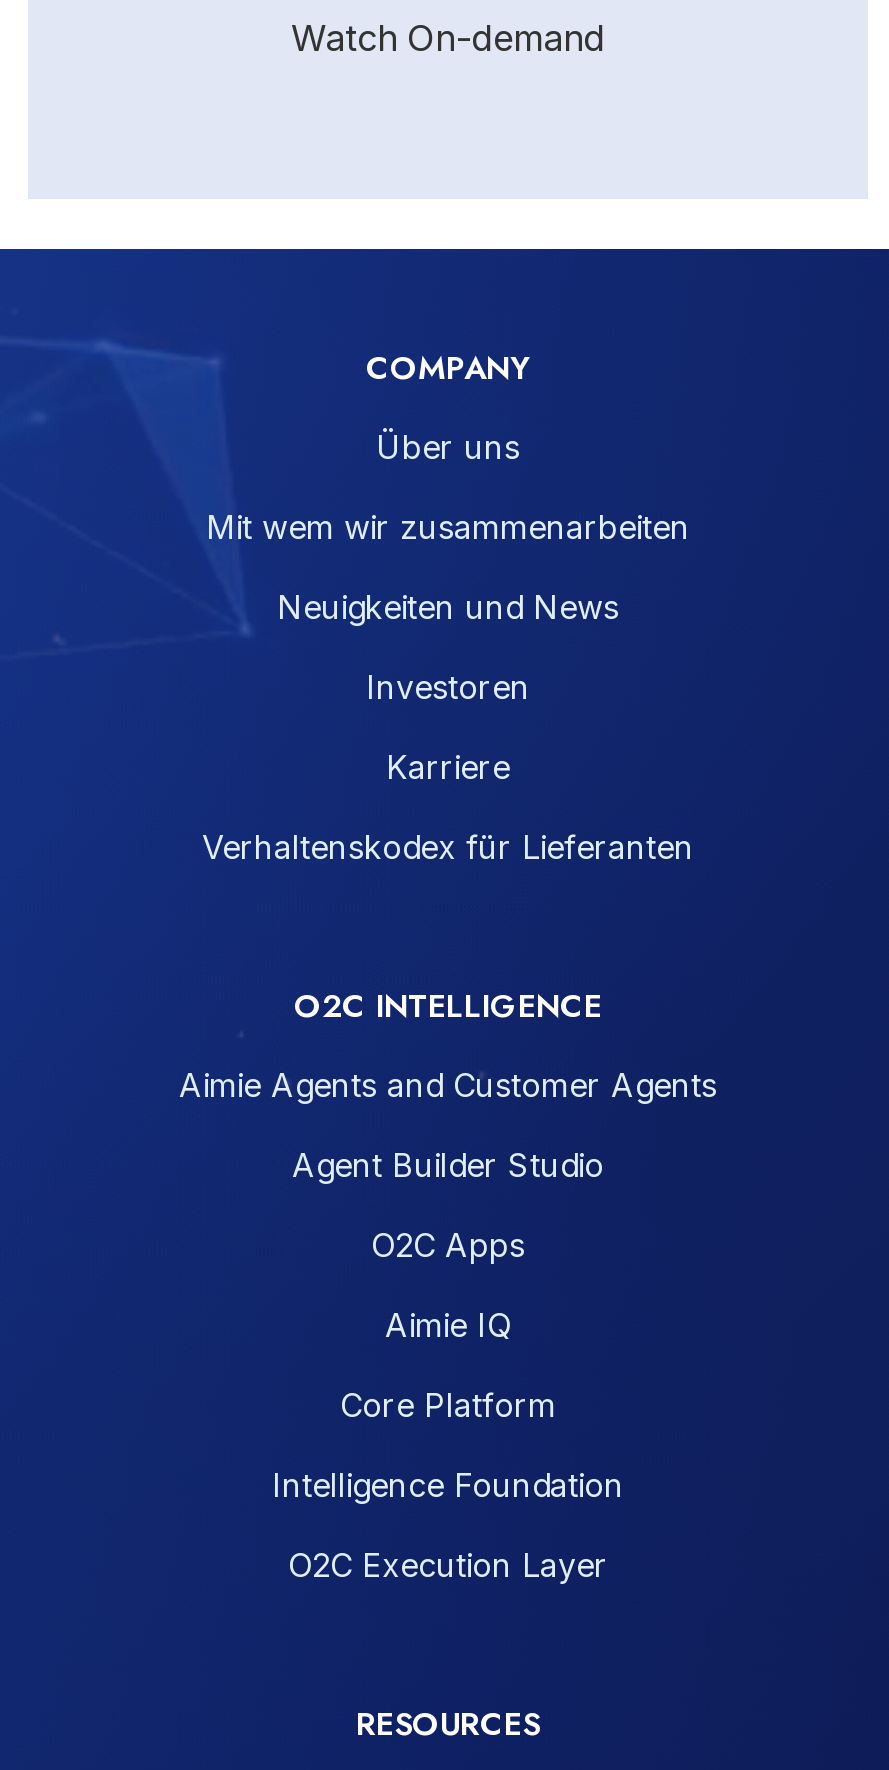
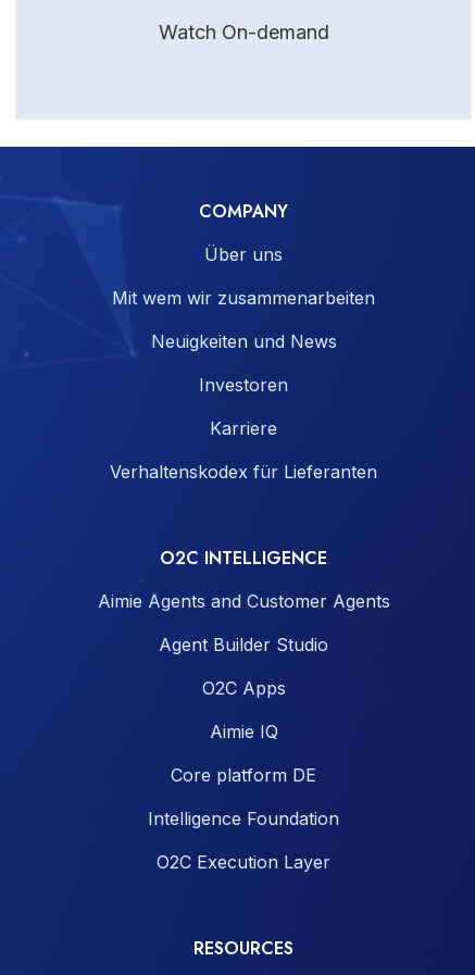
- Core Platform
+ Core platform DE
